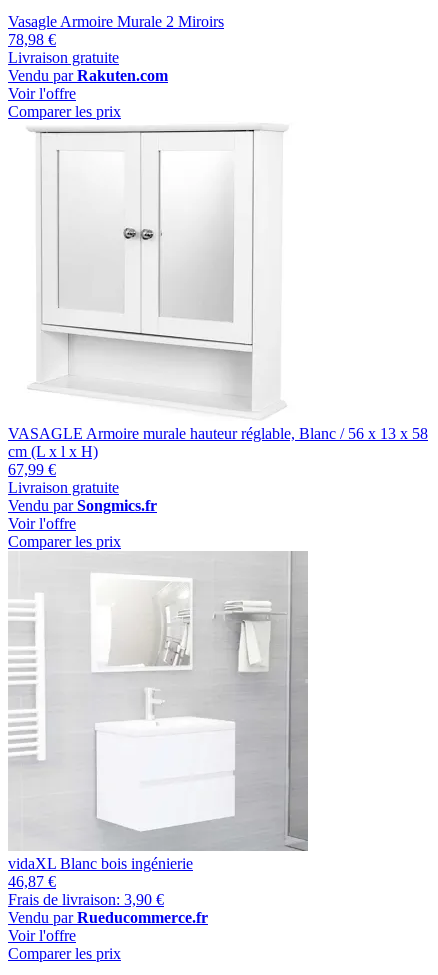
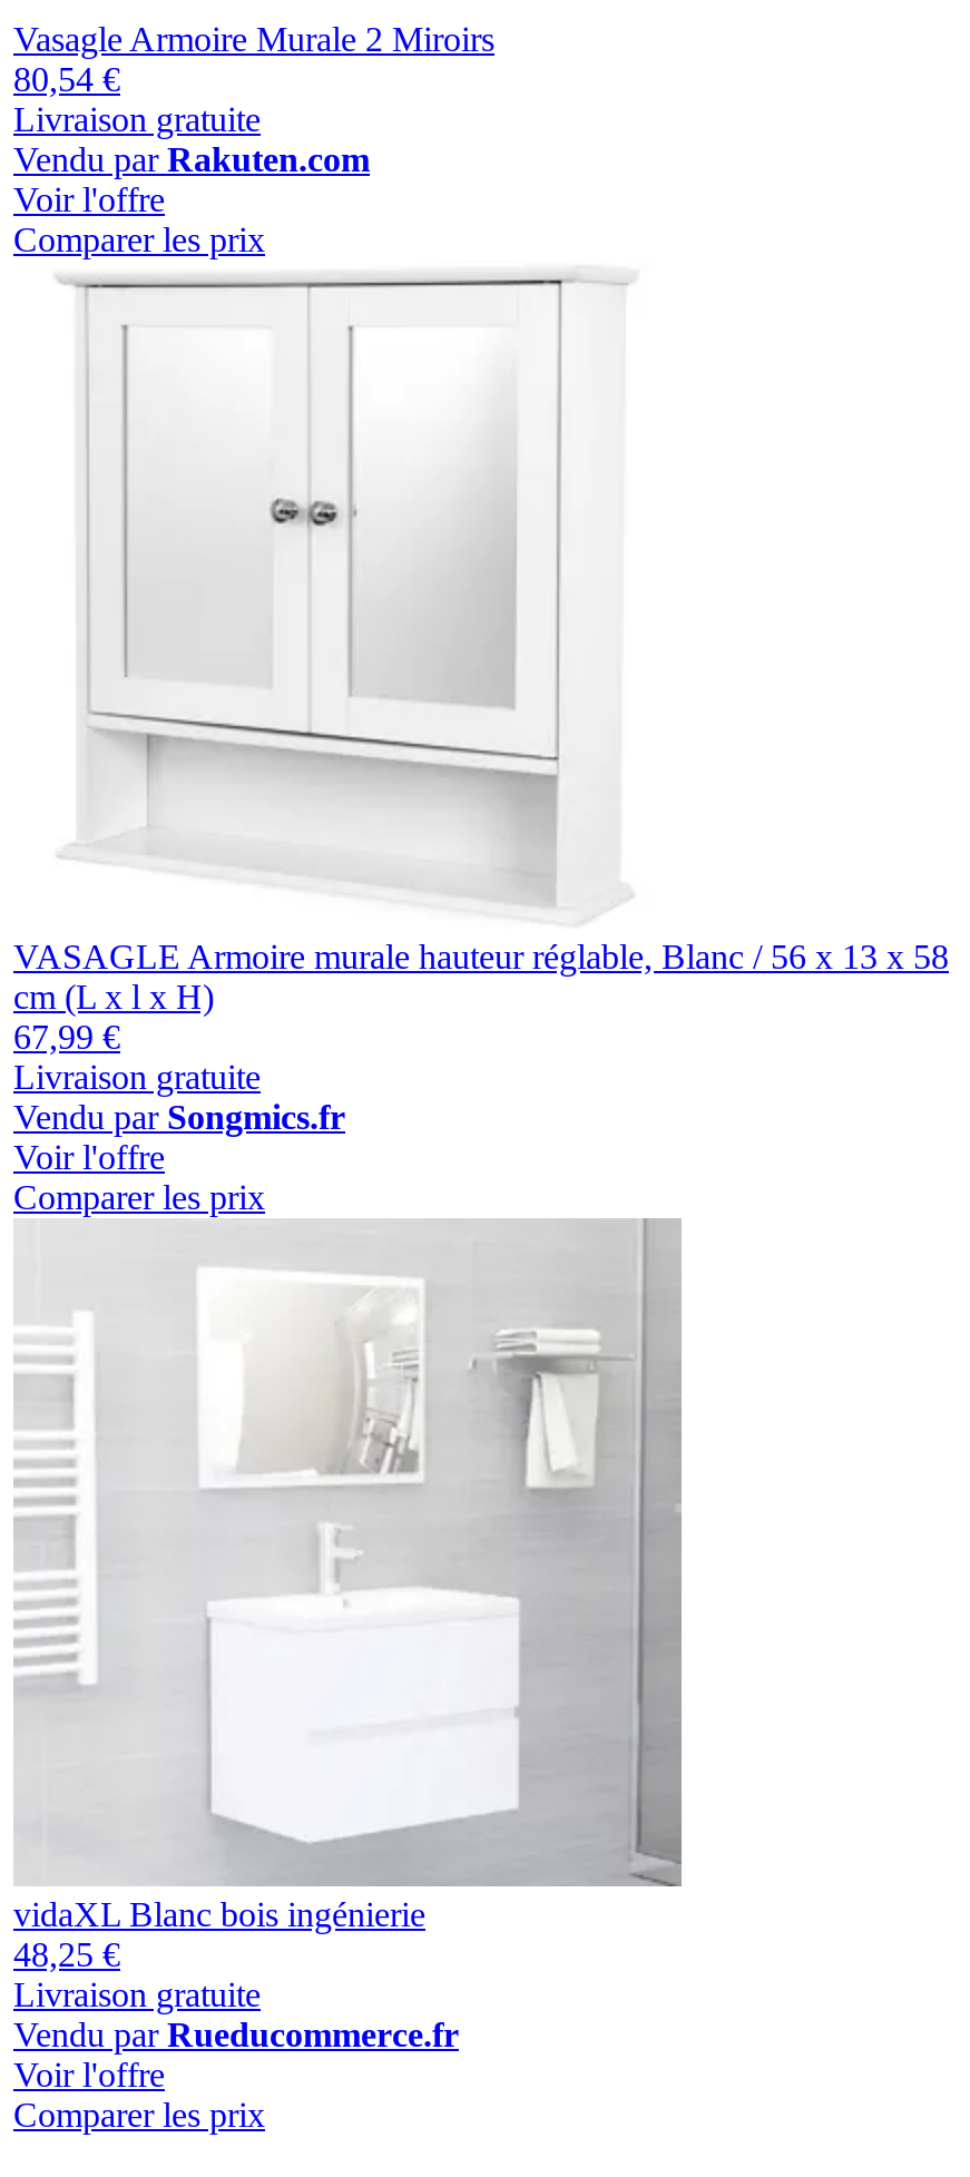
- 78,98 €
+ 80,54 €

- 46,87 €
- Frais de livraison: 3,90 €
+ 48,25 €
+ Livraison gratuite
